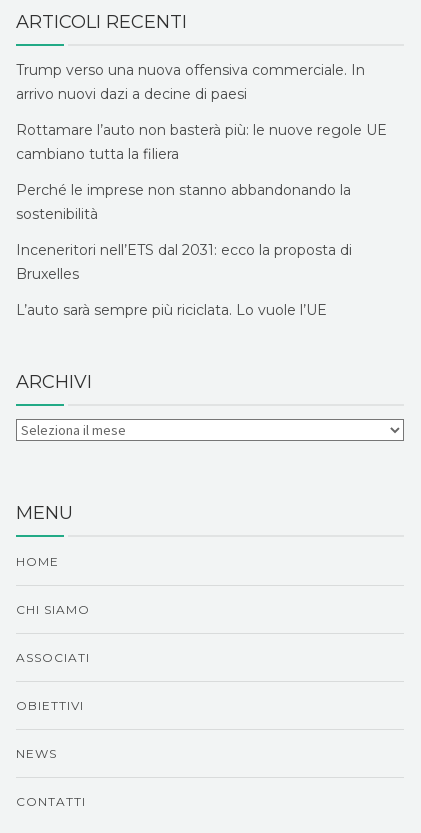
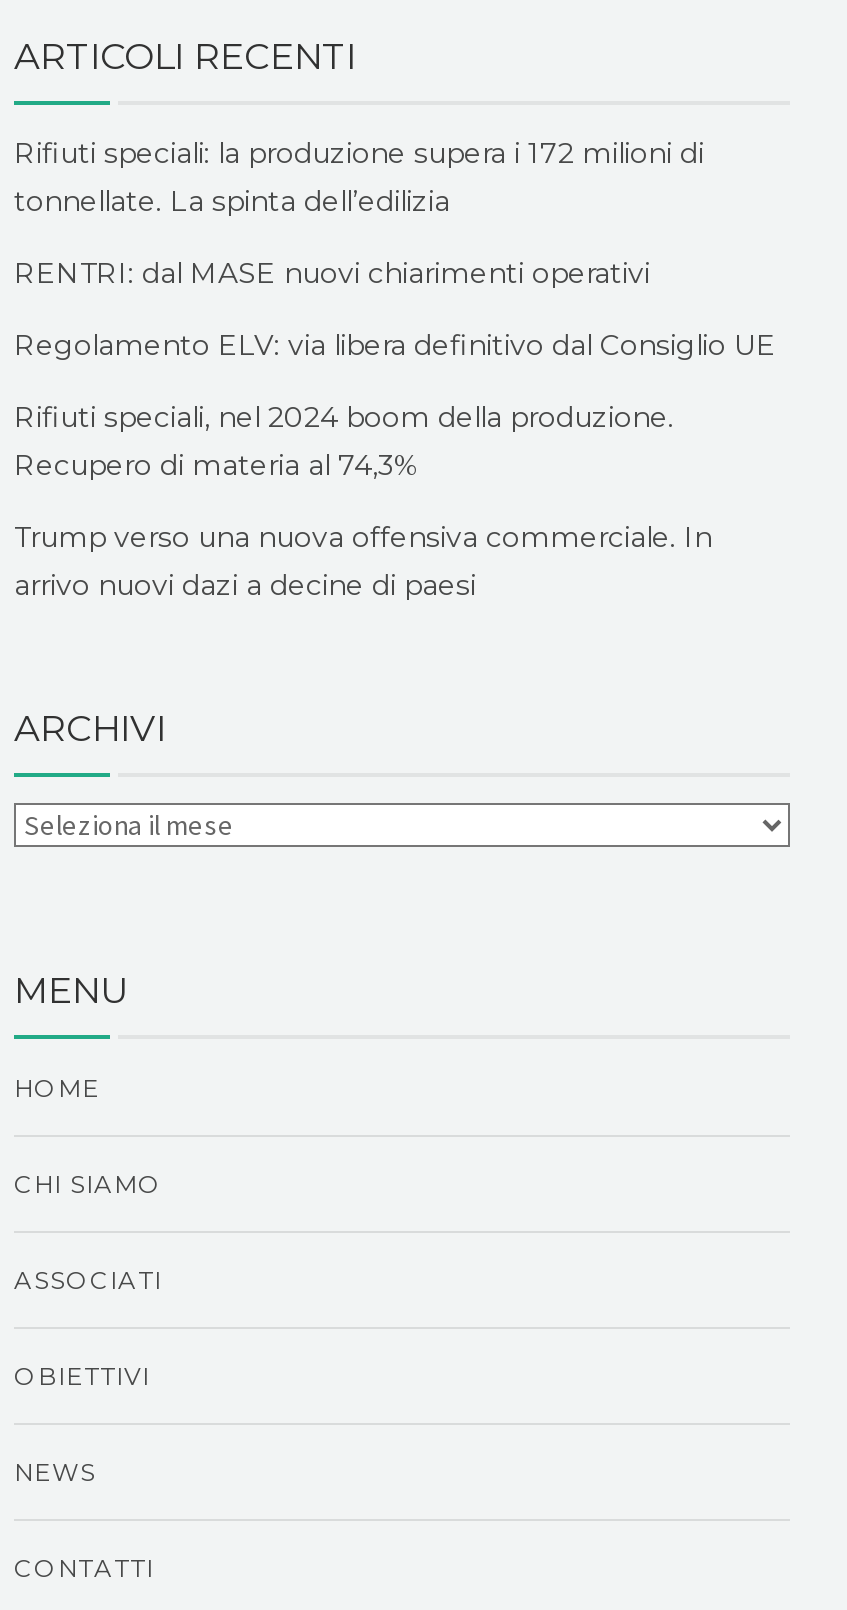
+ Rifiuti speciali: la produzione supera i 172 milioni di
+ tonnellate. La spinta dell’edilizia
+ RENTRI: dal MASE nuovi chiarimenti operativi
+ Regolamento ELV: via libera definitivo dal Consiglio UE
+ Rifiuti speciali, nel 2024 boom della produzione.
+ Recupero di materia al 74,3%

moved down: Trump verso una nuova offensiva commerciale. In | arrivo nuovi dazi a decine di paesi

- Rottamare l’auto non basterà più: le nuove regole UE
- cambiano tutta la filiera
- Perché le imprese non stanno abbandonando la
- sostenibilità
- Inceneritori nell’ETS dal 2031: ecco la proposta di
- Bruxelles
- L’auto sarà sempre più riciclata. Lo vuole l’UE
